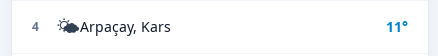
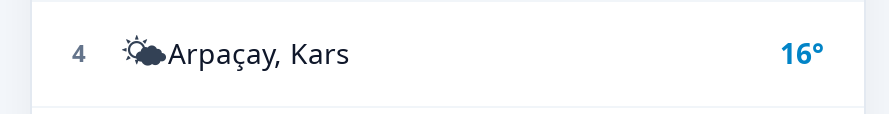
- 11°
+ 16°
